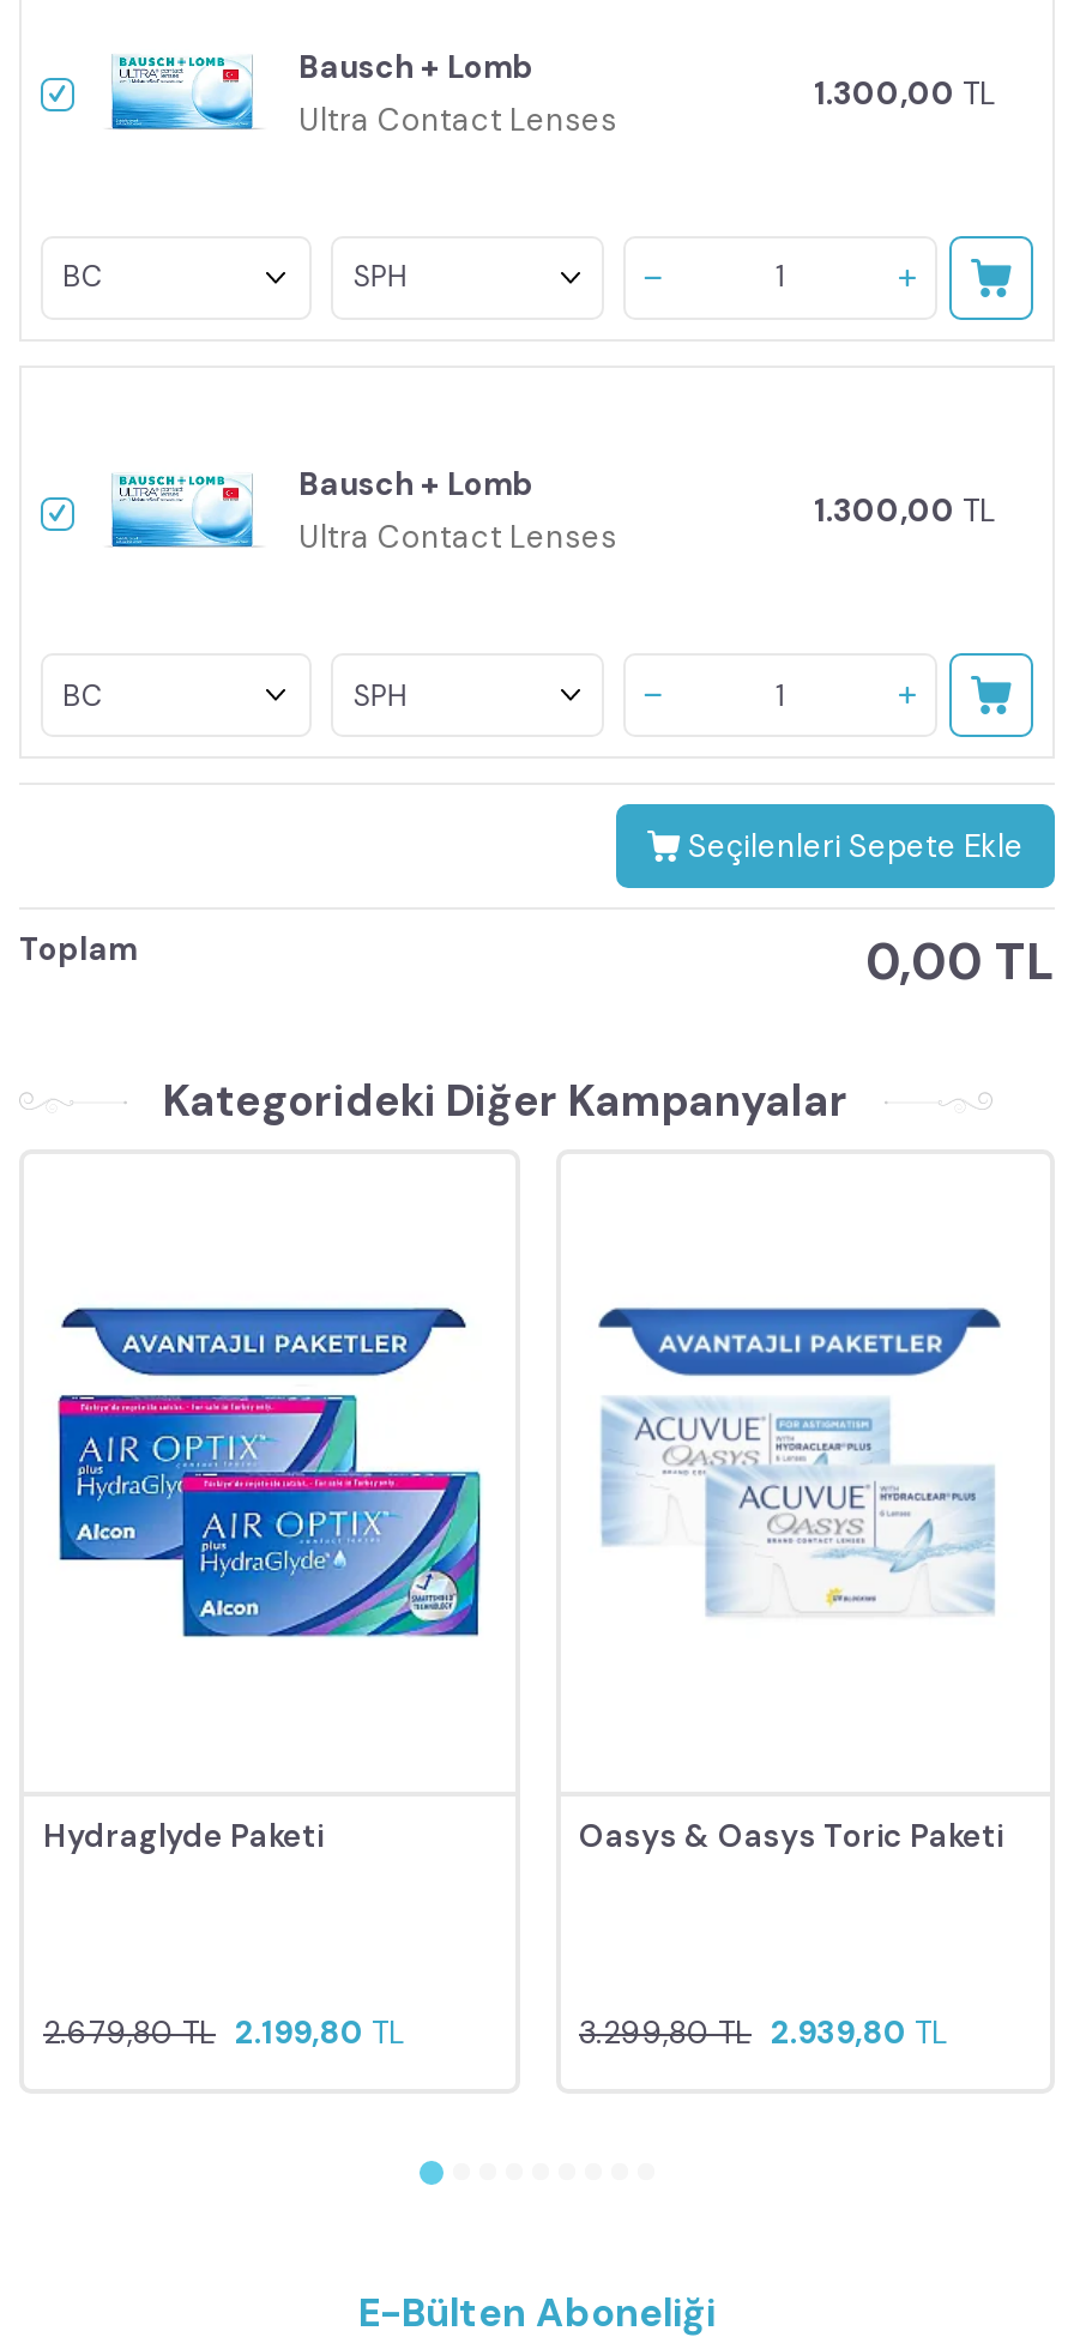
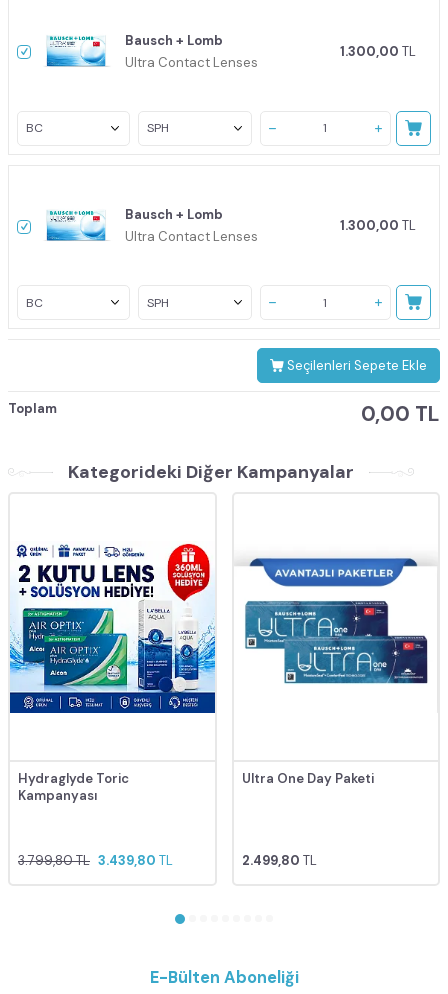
- [image]
+ [image]

- [image]
+ [image]

- Hydraglyde Paketi
+ Hydraglyde Toric
+ Kampanyası

- Oasys & Oasys Toric Paketi
+ Ultra One Day Paketi

- 2.679,80 TL 2.199,80 TL
+ 3.799,80 TL 3.439,80 TL

- 3.299,80 TL 2.939,80 TL
+ 2.499,80 TL
